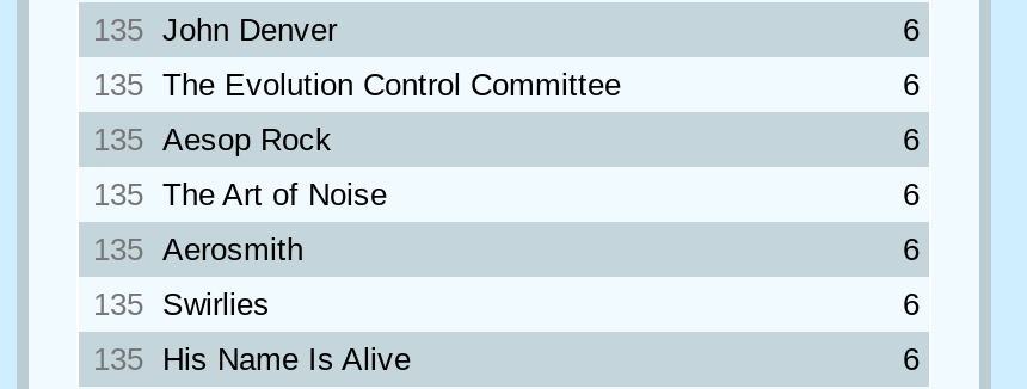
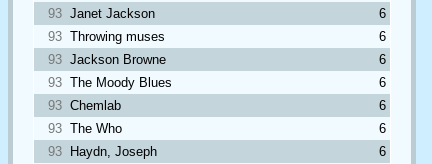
- 135 John Denver
+ 93 Janet Jackson

- 135 The Evolution Control Committee
+ 93 Throwing muses

- 135 Aesop Rock
+ 93 Jackson Browne

- 135 The Art of Noise
+ 93 The Moody Blues

- 135 Aerosmith
+ 93 Chemlab

- 135 Swirlies
+ 93 The Who

- 135 His Name Is Alive
+ 93 Haydn, Joseph
